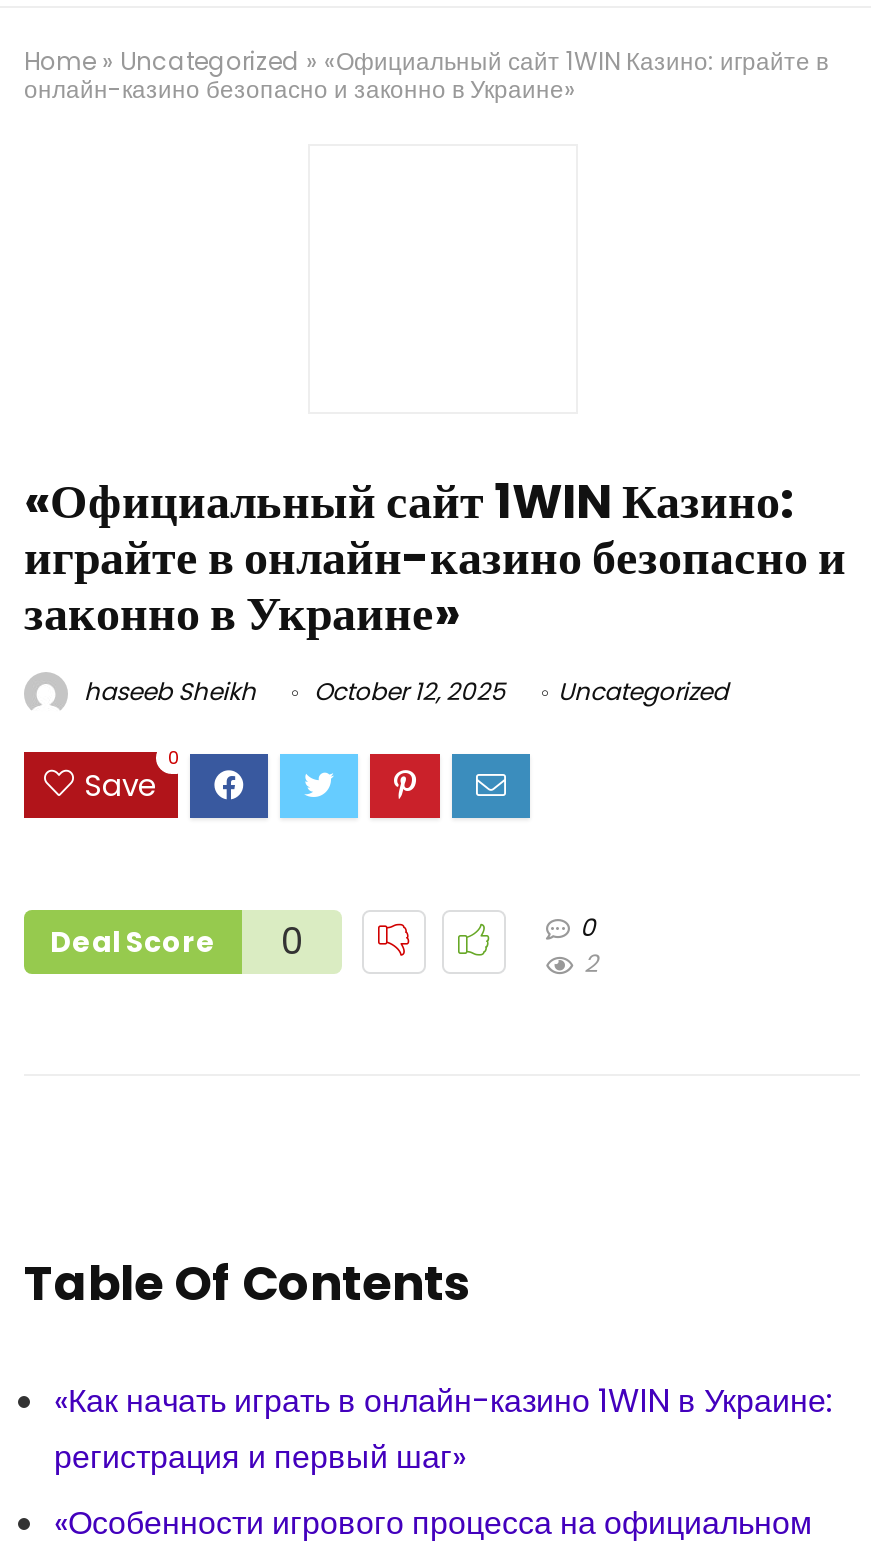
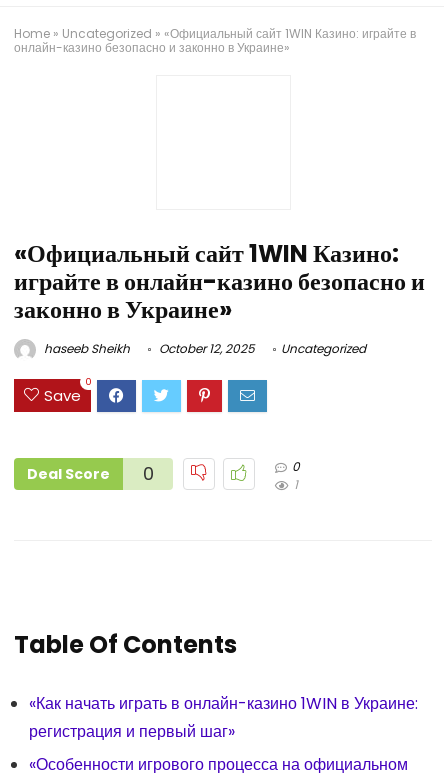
- 2
+ 1
